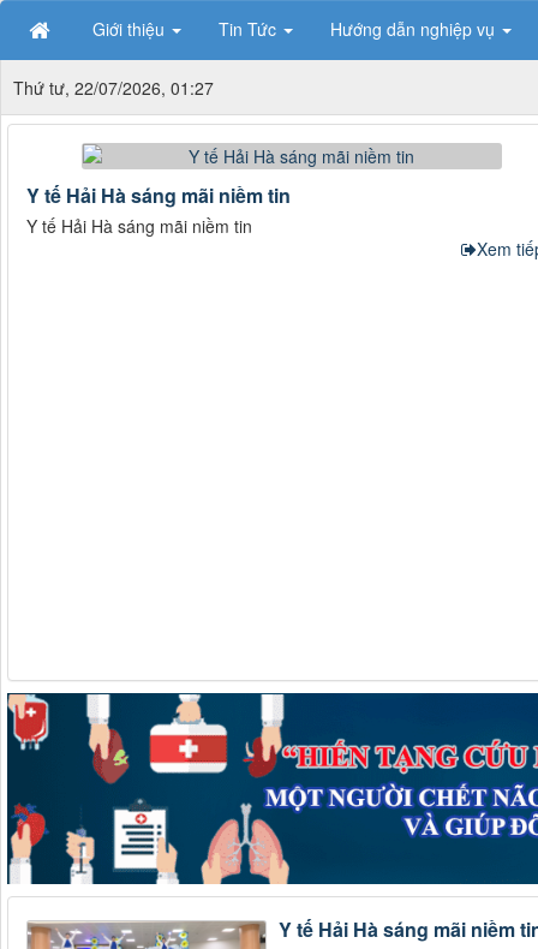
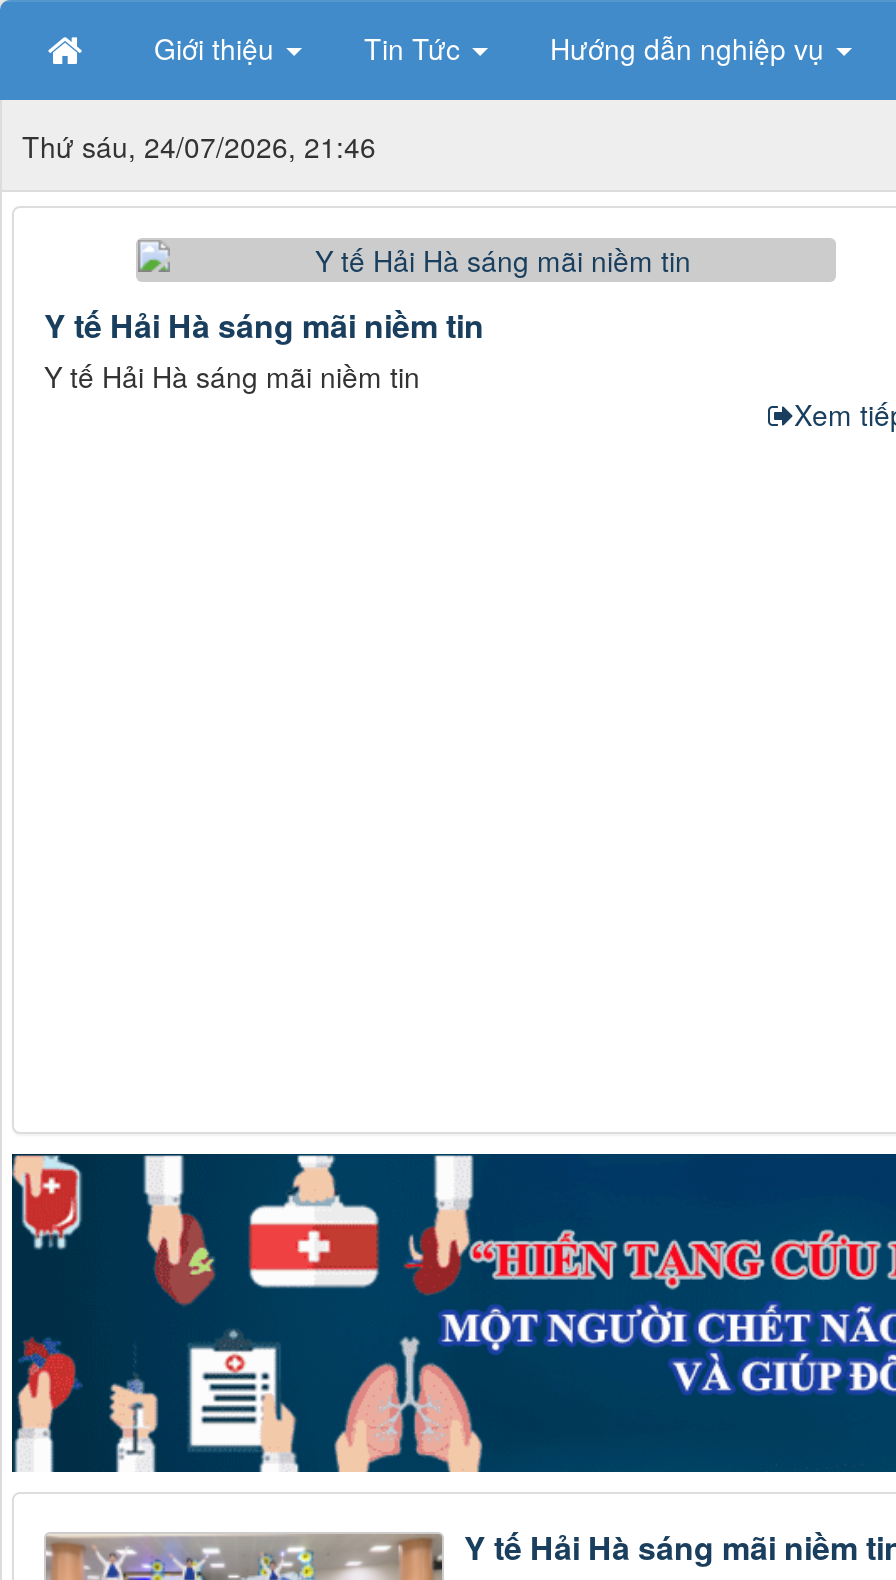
- Thứ tư, 22/07/2026, 01:27
+ Thứ sáu, 24/07/2026, 21:46
